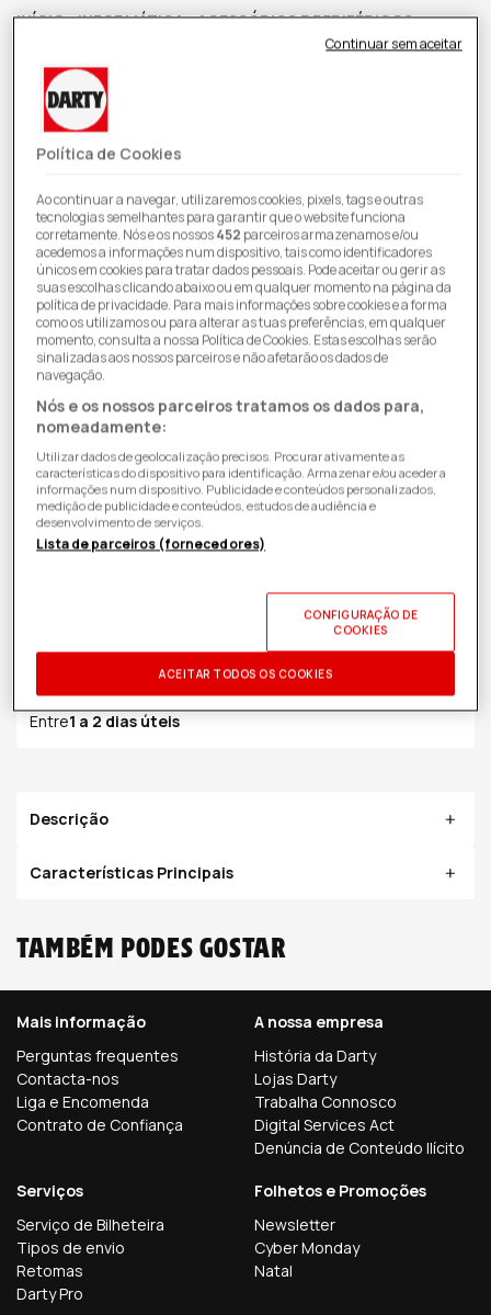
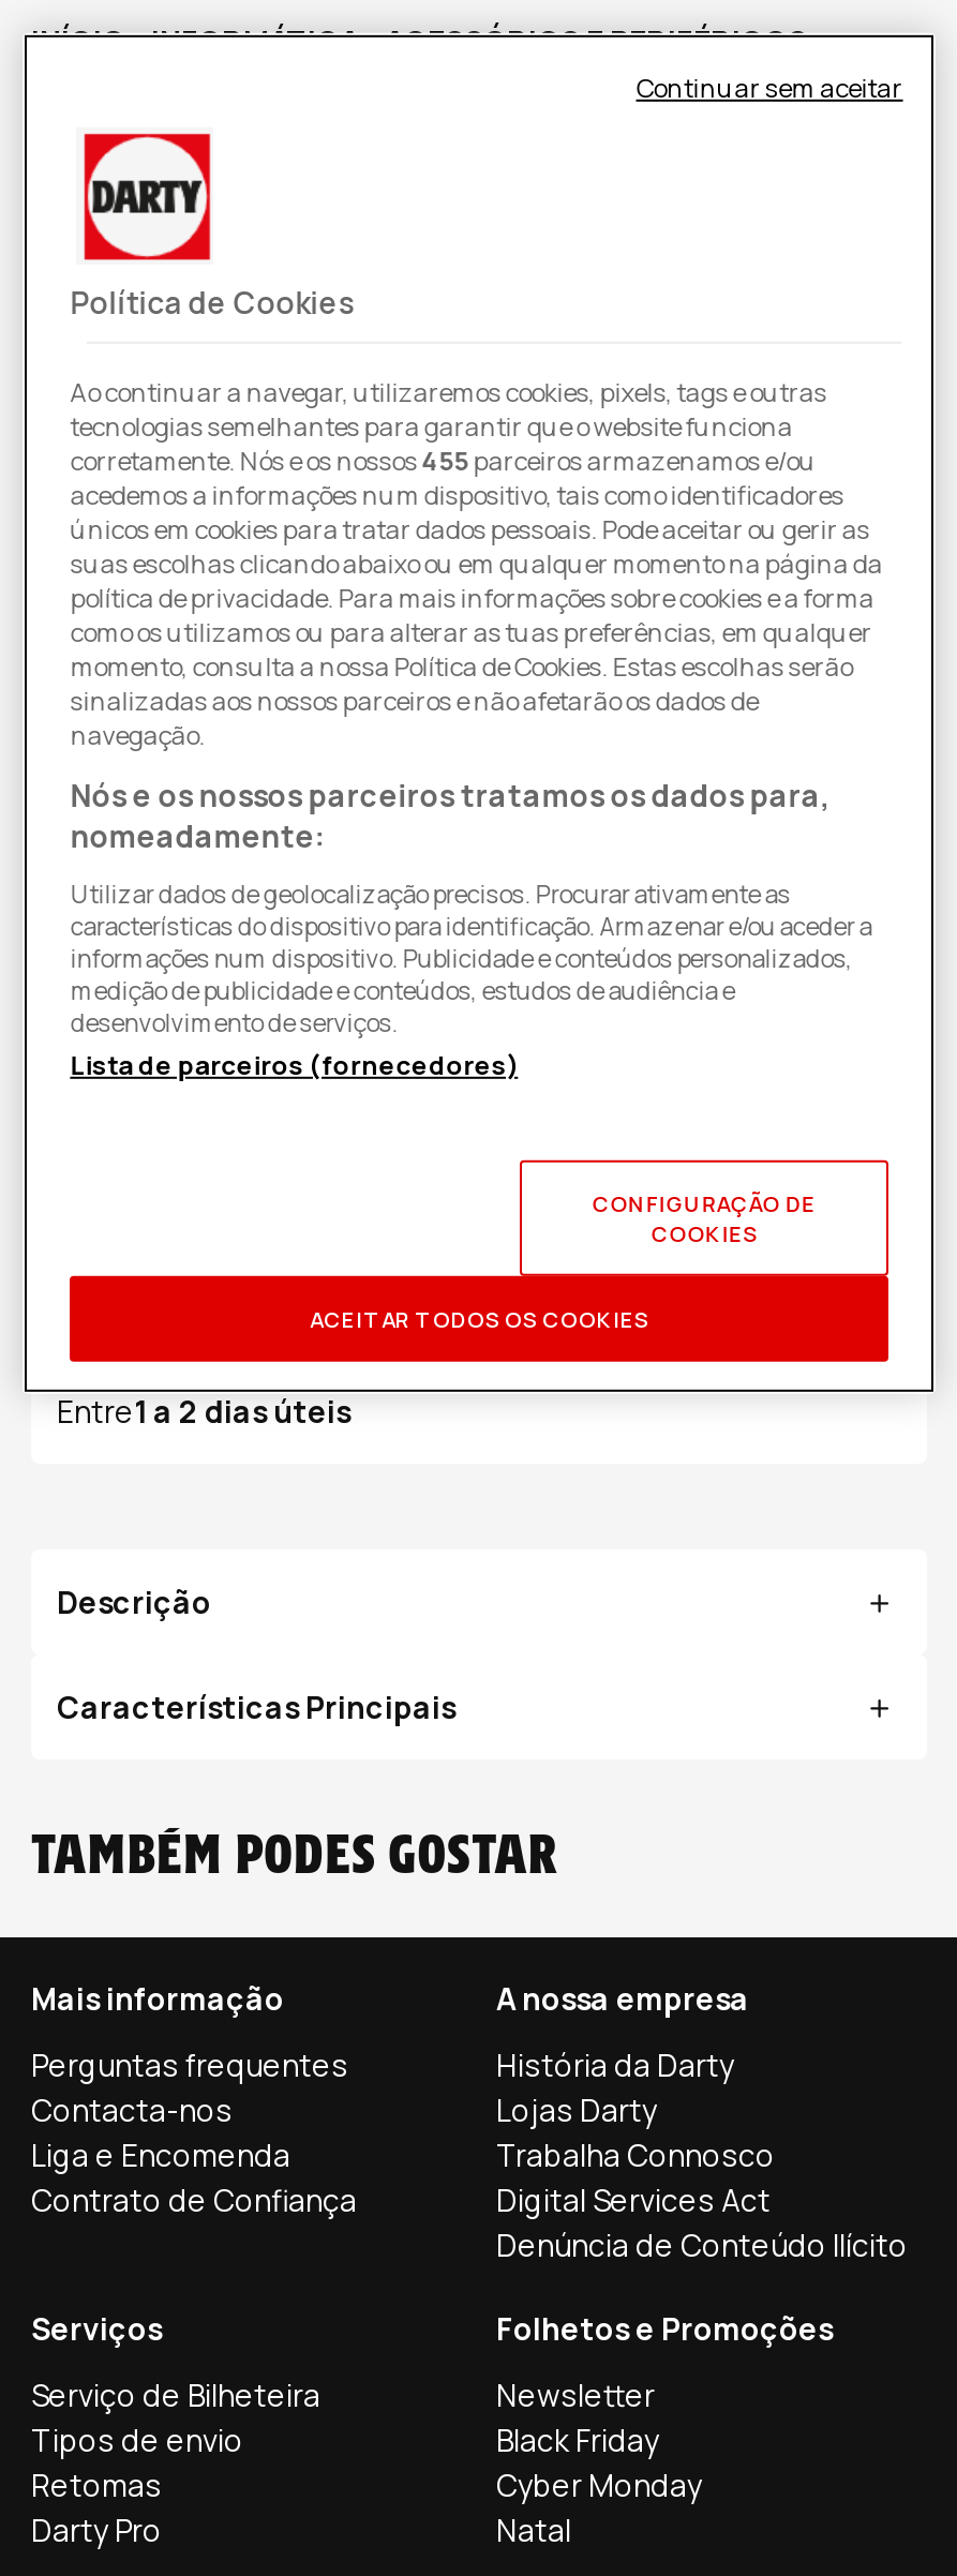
- corretamente. Nós e os nossos452 parceiros armazenamos e/ou
+ corretamente. Nós e os nossos455 parceiros armazenamos e/ou

moved down: Cyber Monday | Natal

+ Black Friday
